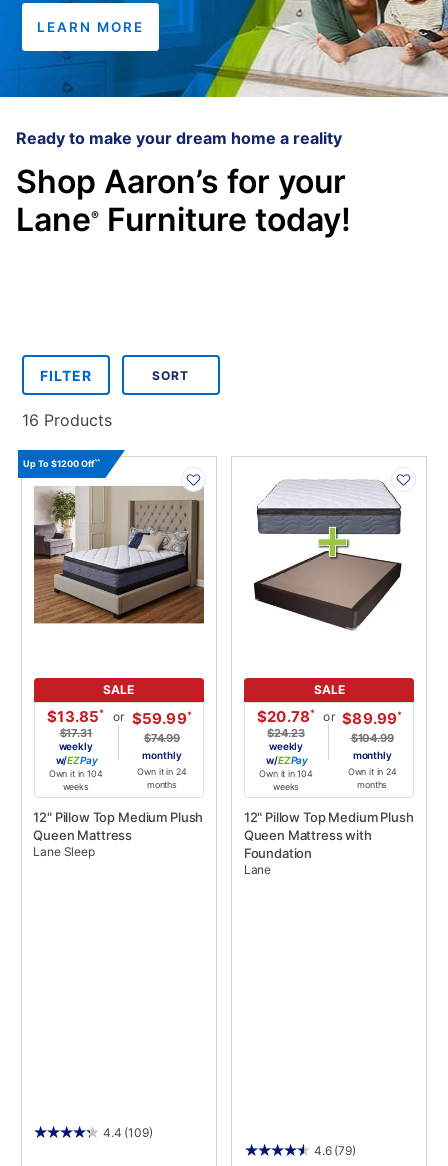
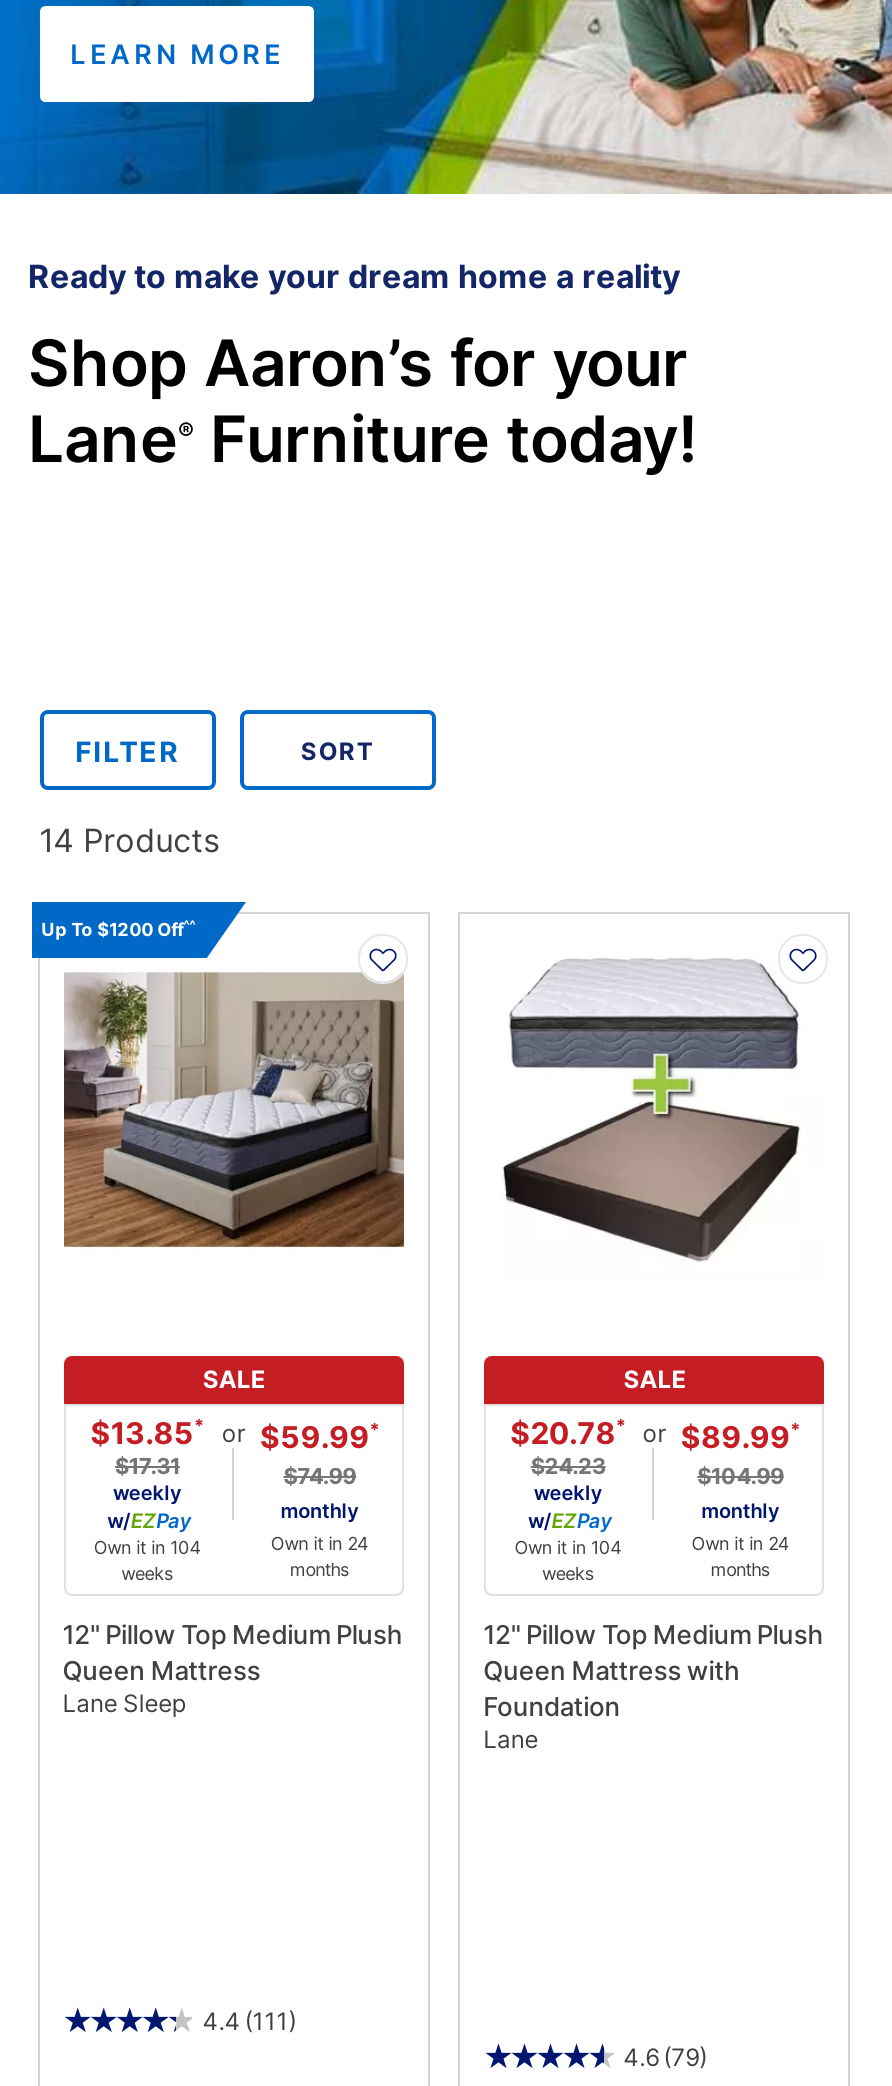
- 16 Products
+ 14 Products

- 4.4 (109)
+ 4.4 (111)
